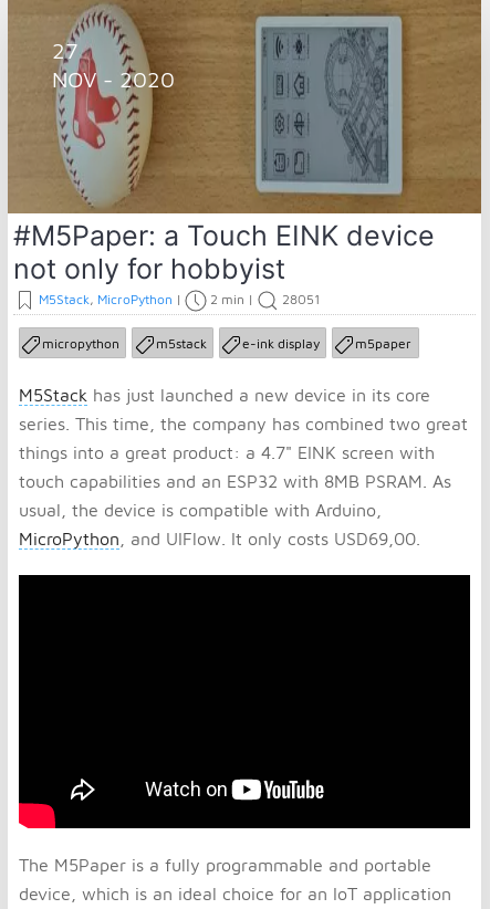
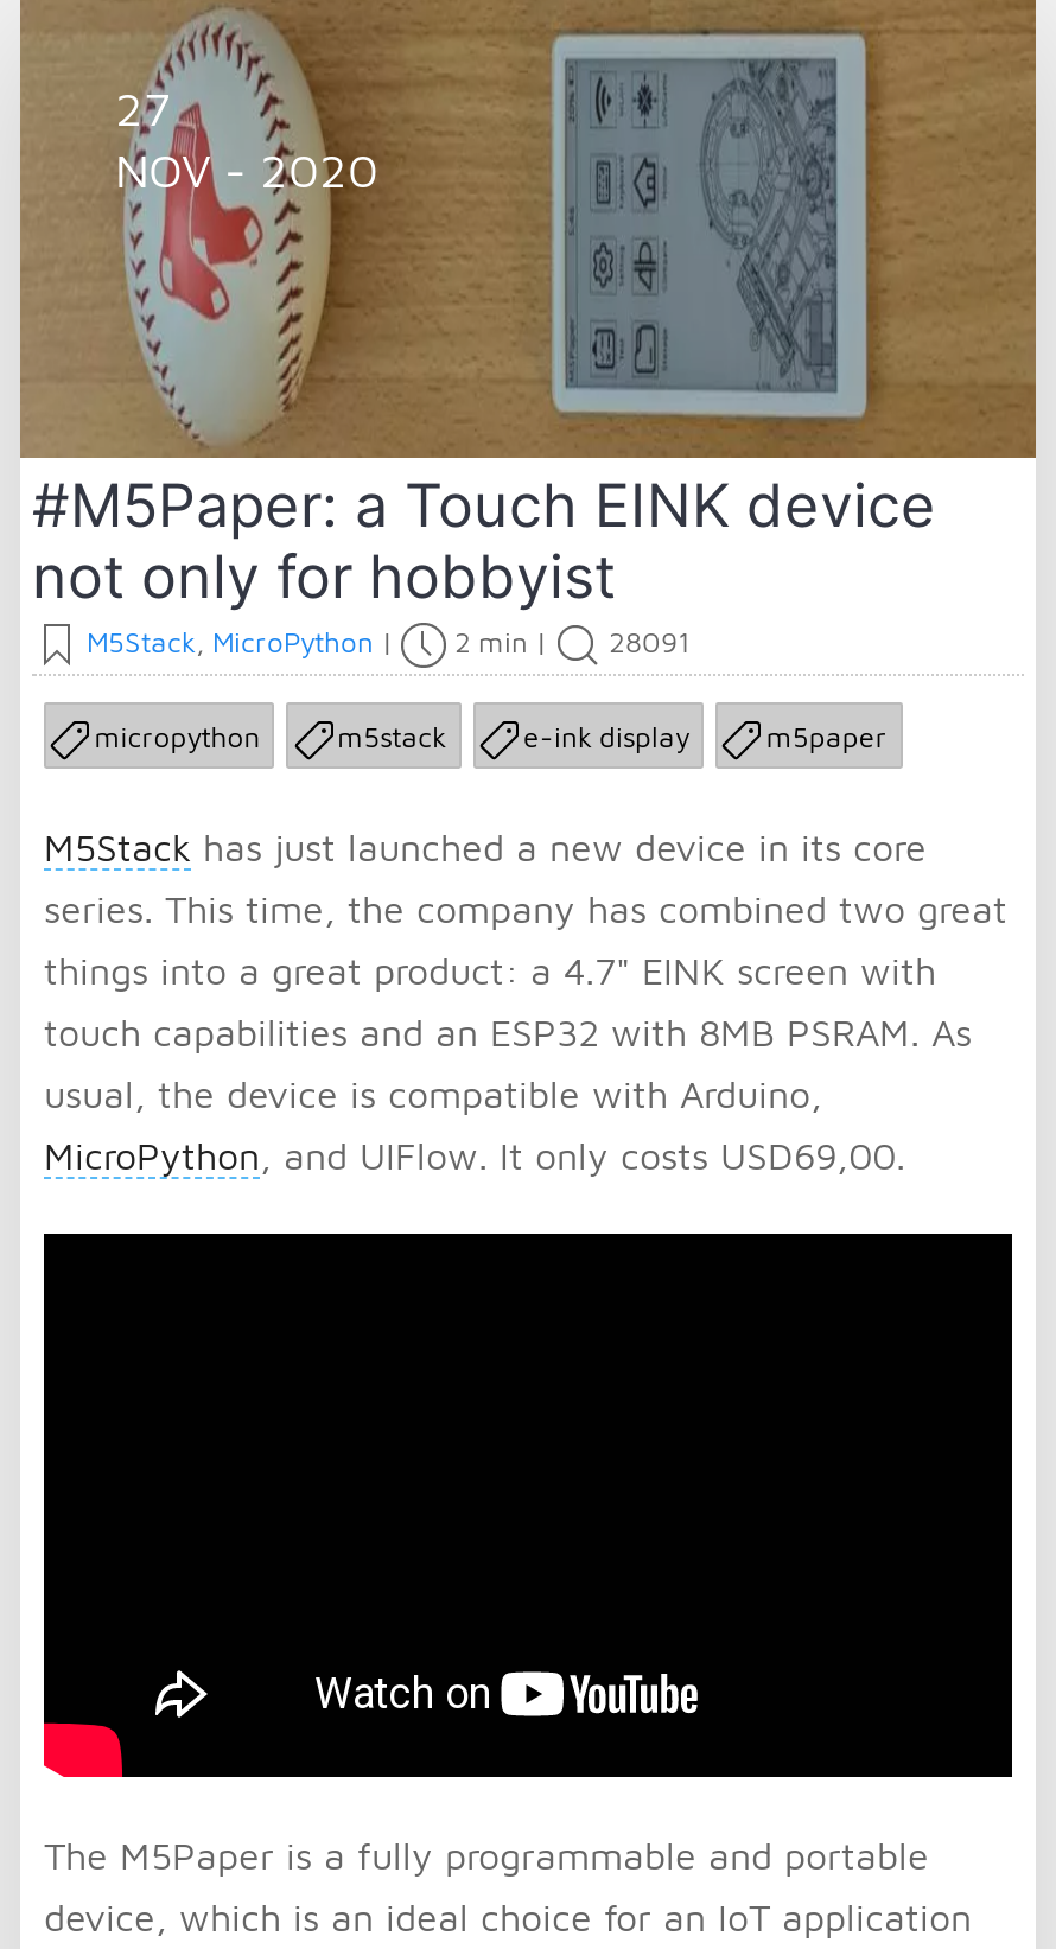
- 28051
+ 28091
